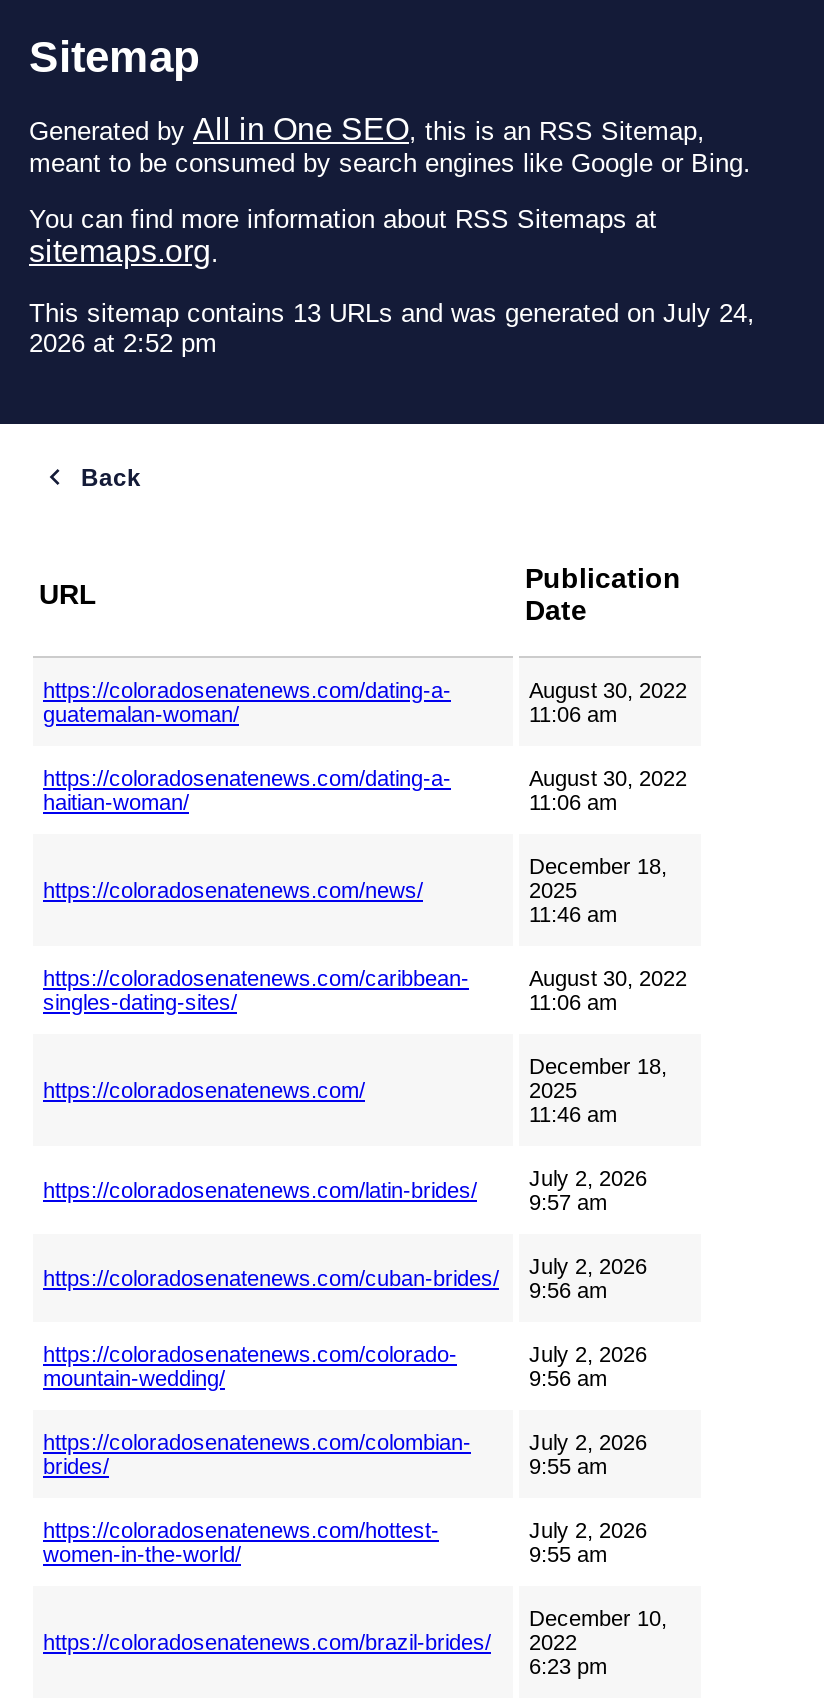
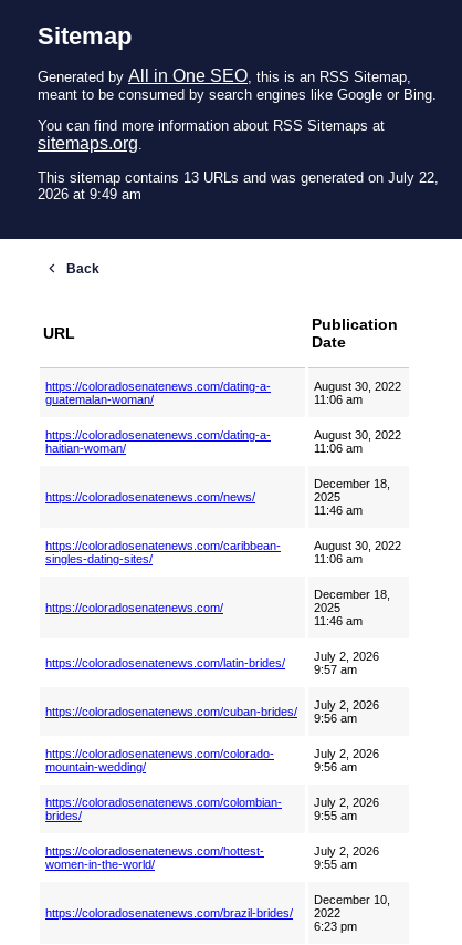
- This sitemap contains 13 URLs and was generated on July 24,
+ This sitemap contains 13 URLs and was generated on July 22,

- 2026 at 2:52 pm
+ 2026 at 9:49 am
